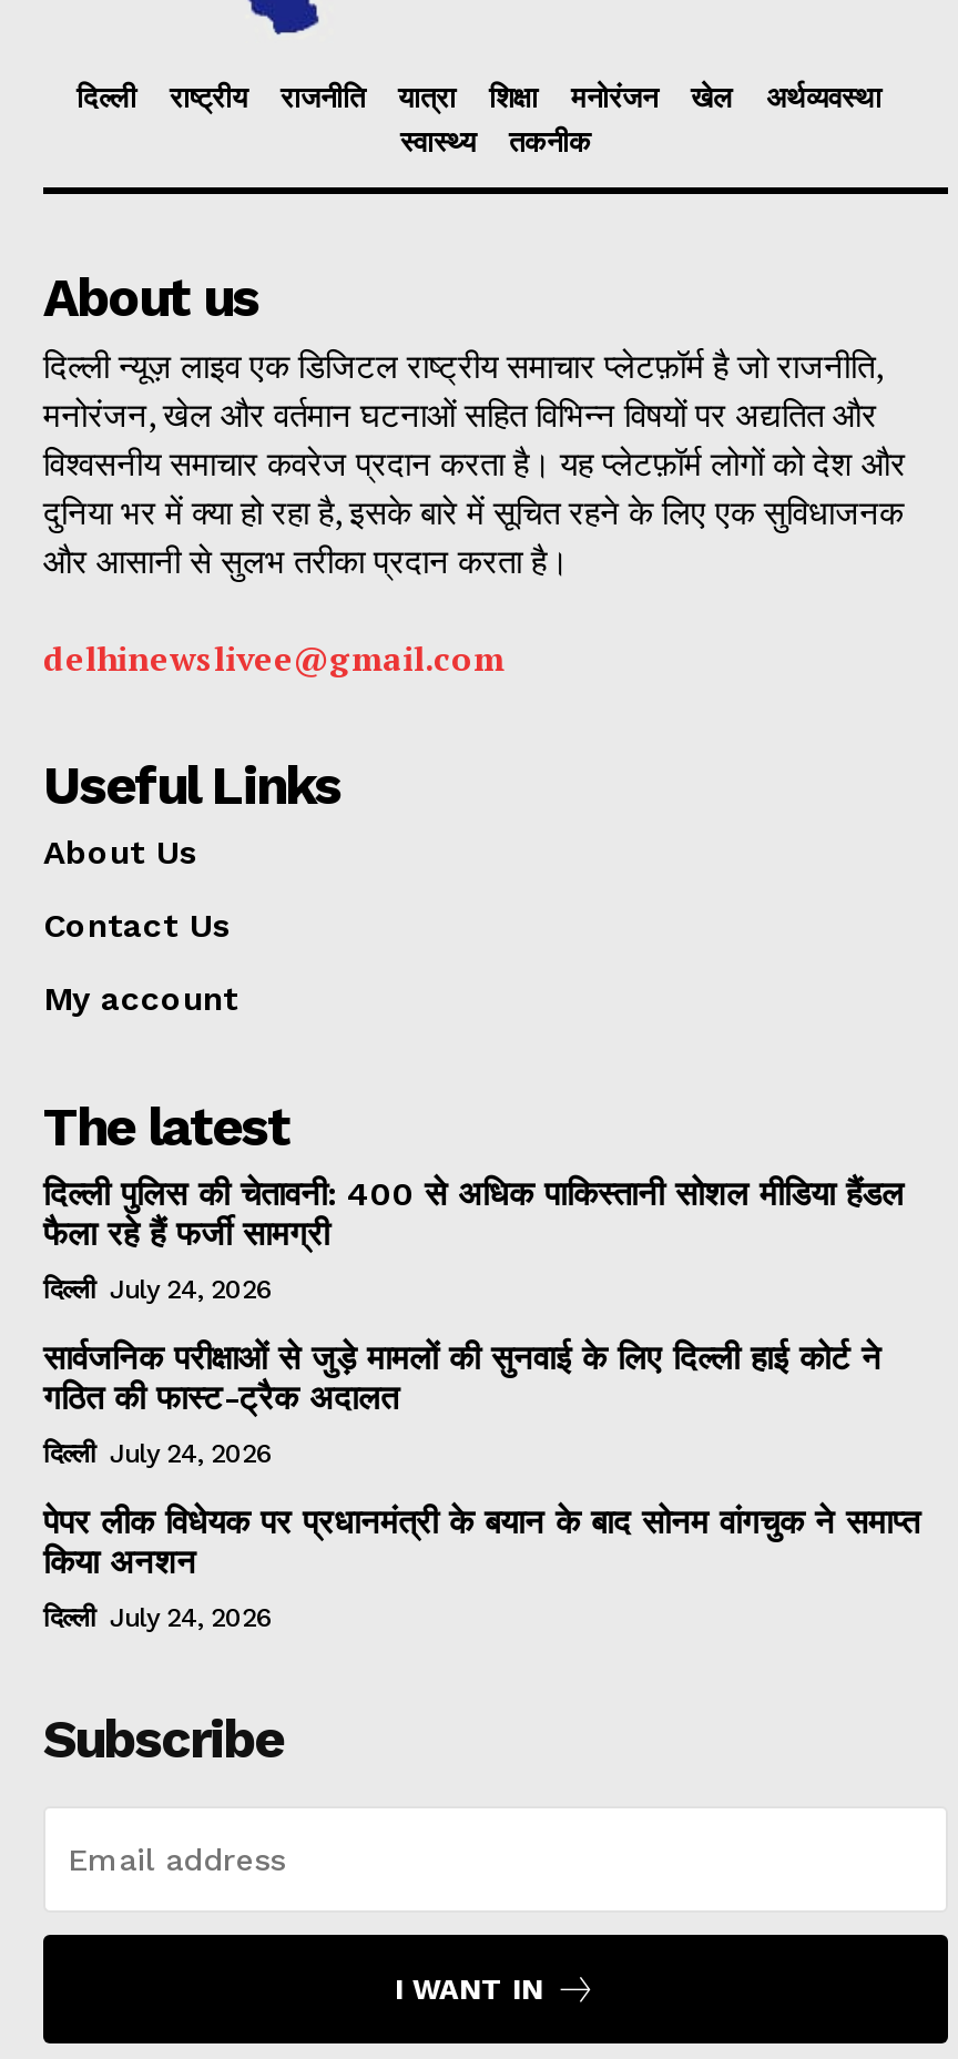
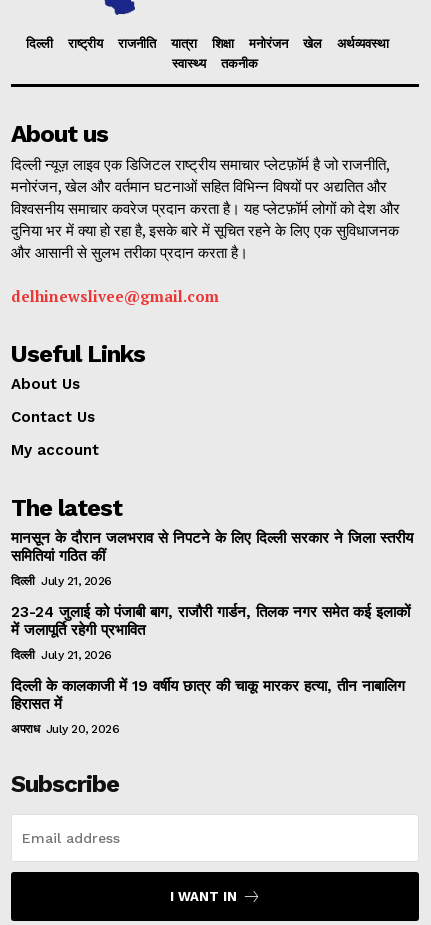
- दिल्ली पुलिस की चेतावनी: 400 से अधिक पाकिस्तानी सोशल मीडिया हैंडल
- फैला रहे हैं फर्जी सामग्री
+ मानसून के दौरान जलभराव से निपटने के लिए दिल्ली सरकार ने जिला स्तरीय
+ समितियां गठित कीं

- दिल्ली July 24, 2026
+ दिल्ली July 21, 2026

- सार्वजनिक परीक्षाओं से जुड़े मामलों की सुनवाई के लिए दिल्ली हाई कोर्ट ने
- गठित की फास्ट-ट्रैक अदालत
+ 23-24 जुलाई को पंजाबी बाग, राजौरी गार्डन, तिलक नगर समेत कई इलाकों
+ में जलापूर्ति रहेगी प्रभावित

- दिल्ली July 24, 2026
+ दिल्ली July 21, 2026

- पेपर लीक विधेयक पर प्रधानमंत्री के बयान के बाद सोनम वांगचुक ने समाप्त
- किया अनशन
+ दिल्ली के कालकाजी में 19 वर्षीय छात्र की चाकू मारकर हत्या, तीन नाबालिग
+ हिरासत में

- दिल्ली July 24, 2026
+ अपराध July 20, 2026
